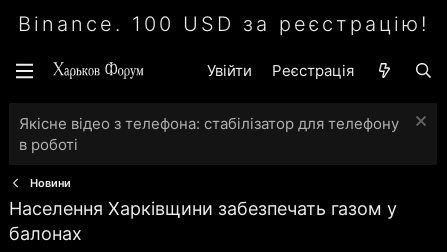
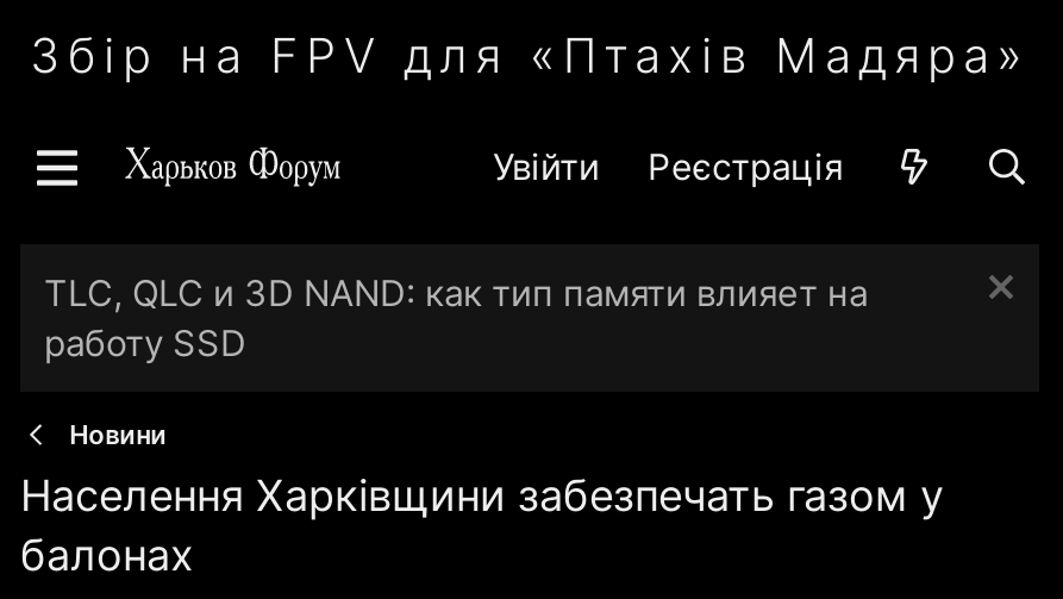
- Binance. 100 USD за реєстрацію!
+ Збір на FPV для «Птахів Мадяра»

- Якісне відео з телефона: стабілізатор для телефону
- в роботі
+ TLC, QLC и 3D NAND: как тип памяти влияет на
+ работу SSD
